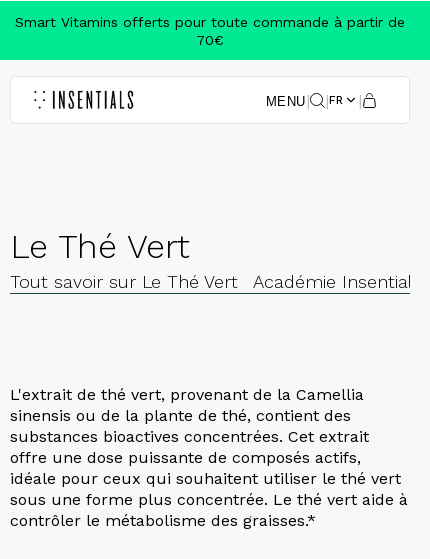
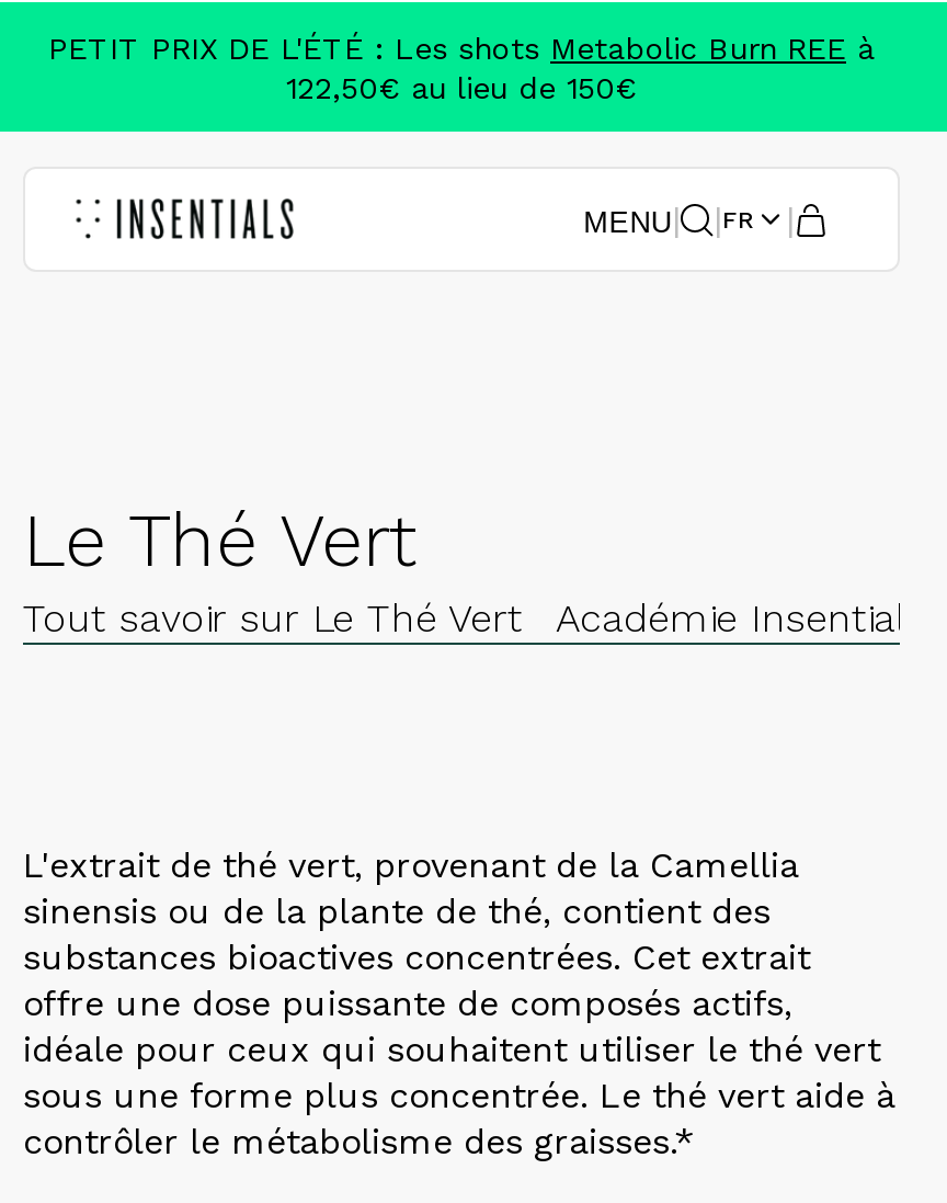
- Smart Vitamins offerts pour toute commande à partir de
- 70€
+ PETIT PRIX DE L'ÉTÉ : Les shots Metabolic Burn REE à
+ 122,50€ au lieu de 150€
